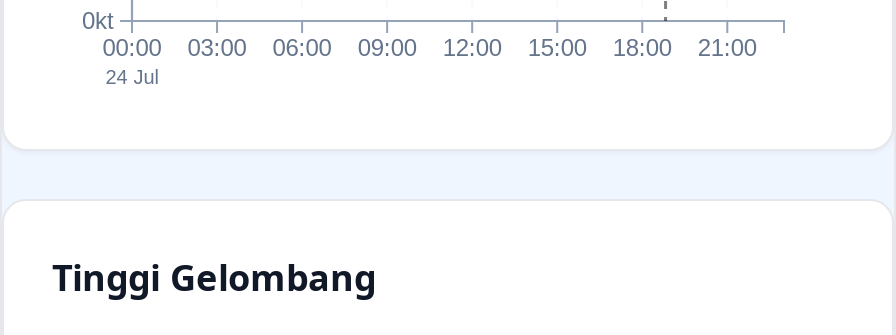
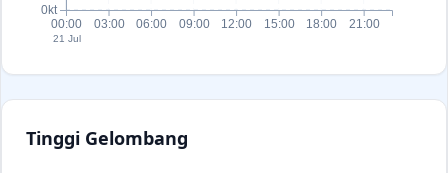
- 24 Jul
+ 21 Jul
